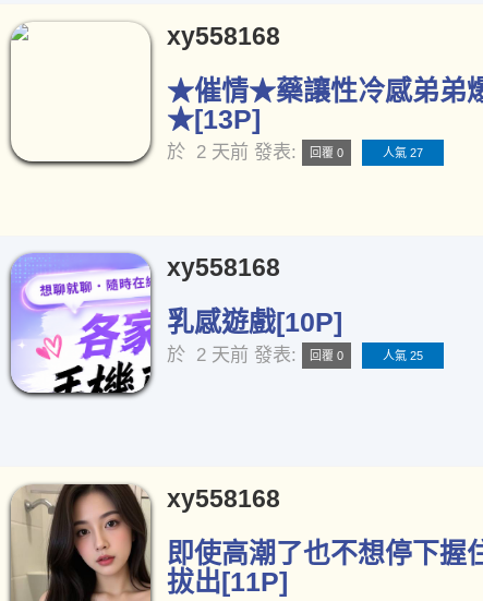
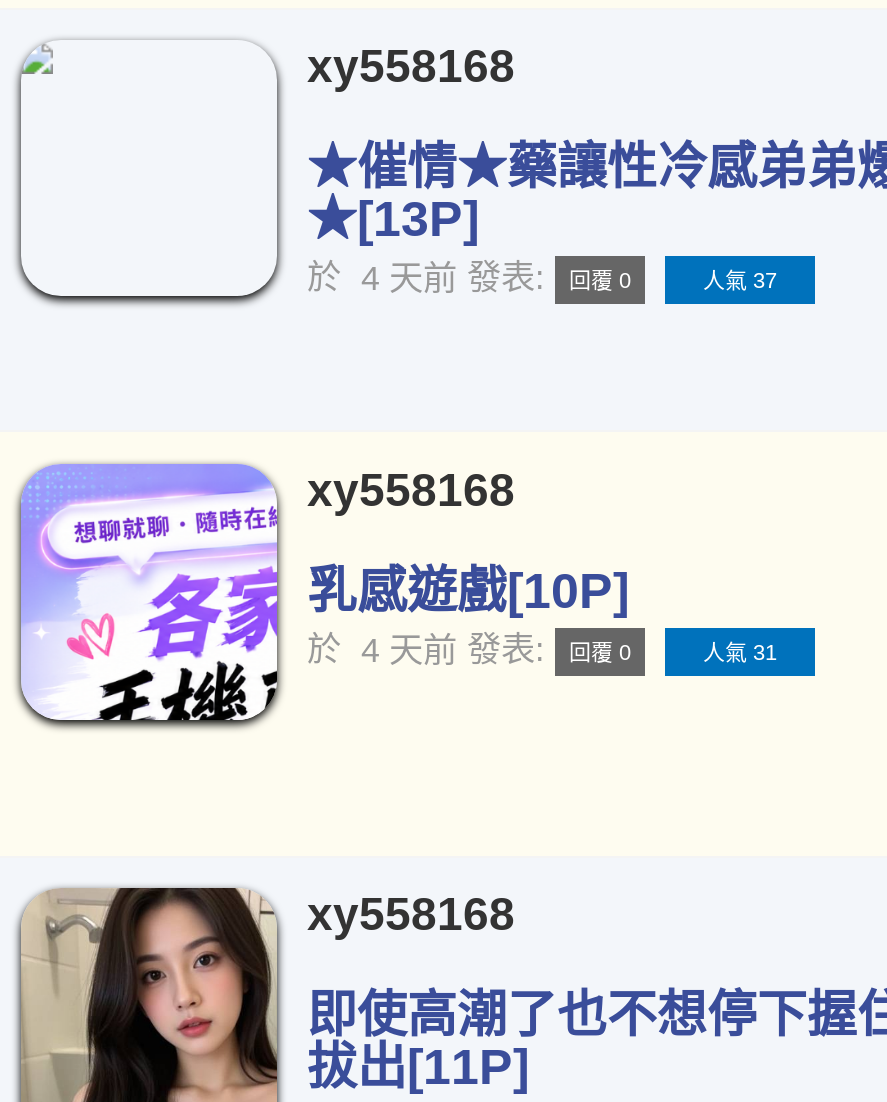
- 於2 天前發表: 回覆 0
+ 於4 天前發表: 回覆 0

- 人氣 27
+ 人氣 37

- 於2 天前發表: 回覆 0
+ 於4 天前發表: 回覆 0

- 人氣 25
+ 人氣 31
